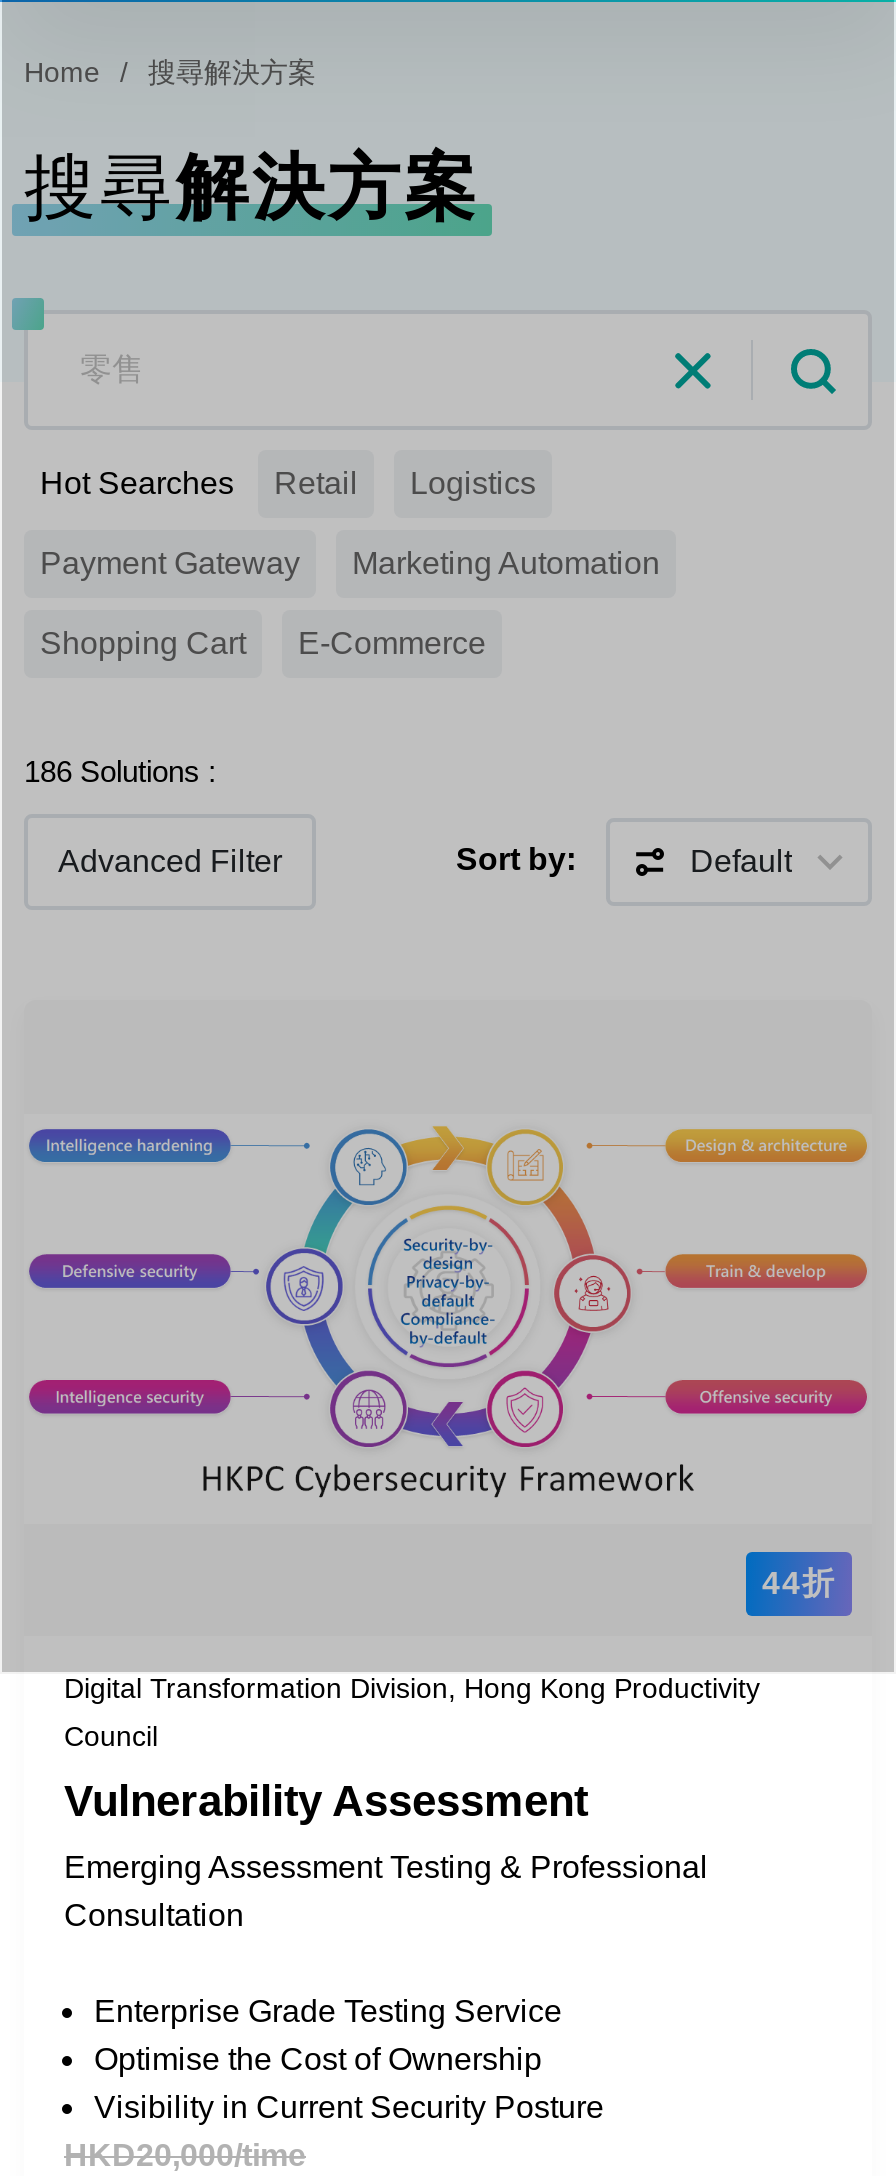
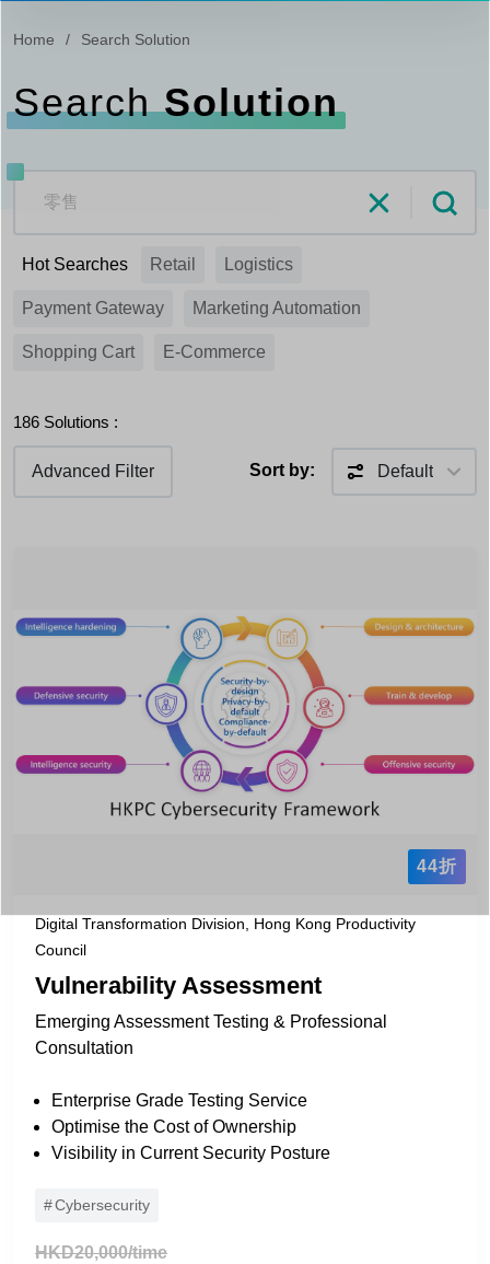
- 搜尋解決方案
+ Search Solution

- 搜尋解決方案
+ Search Solution

+ Cybersecurity
